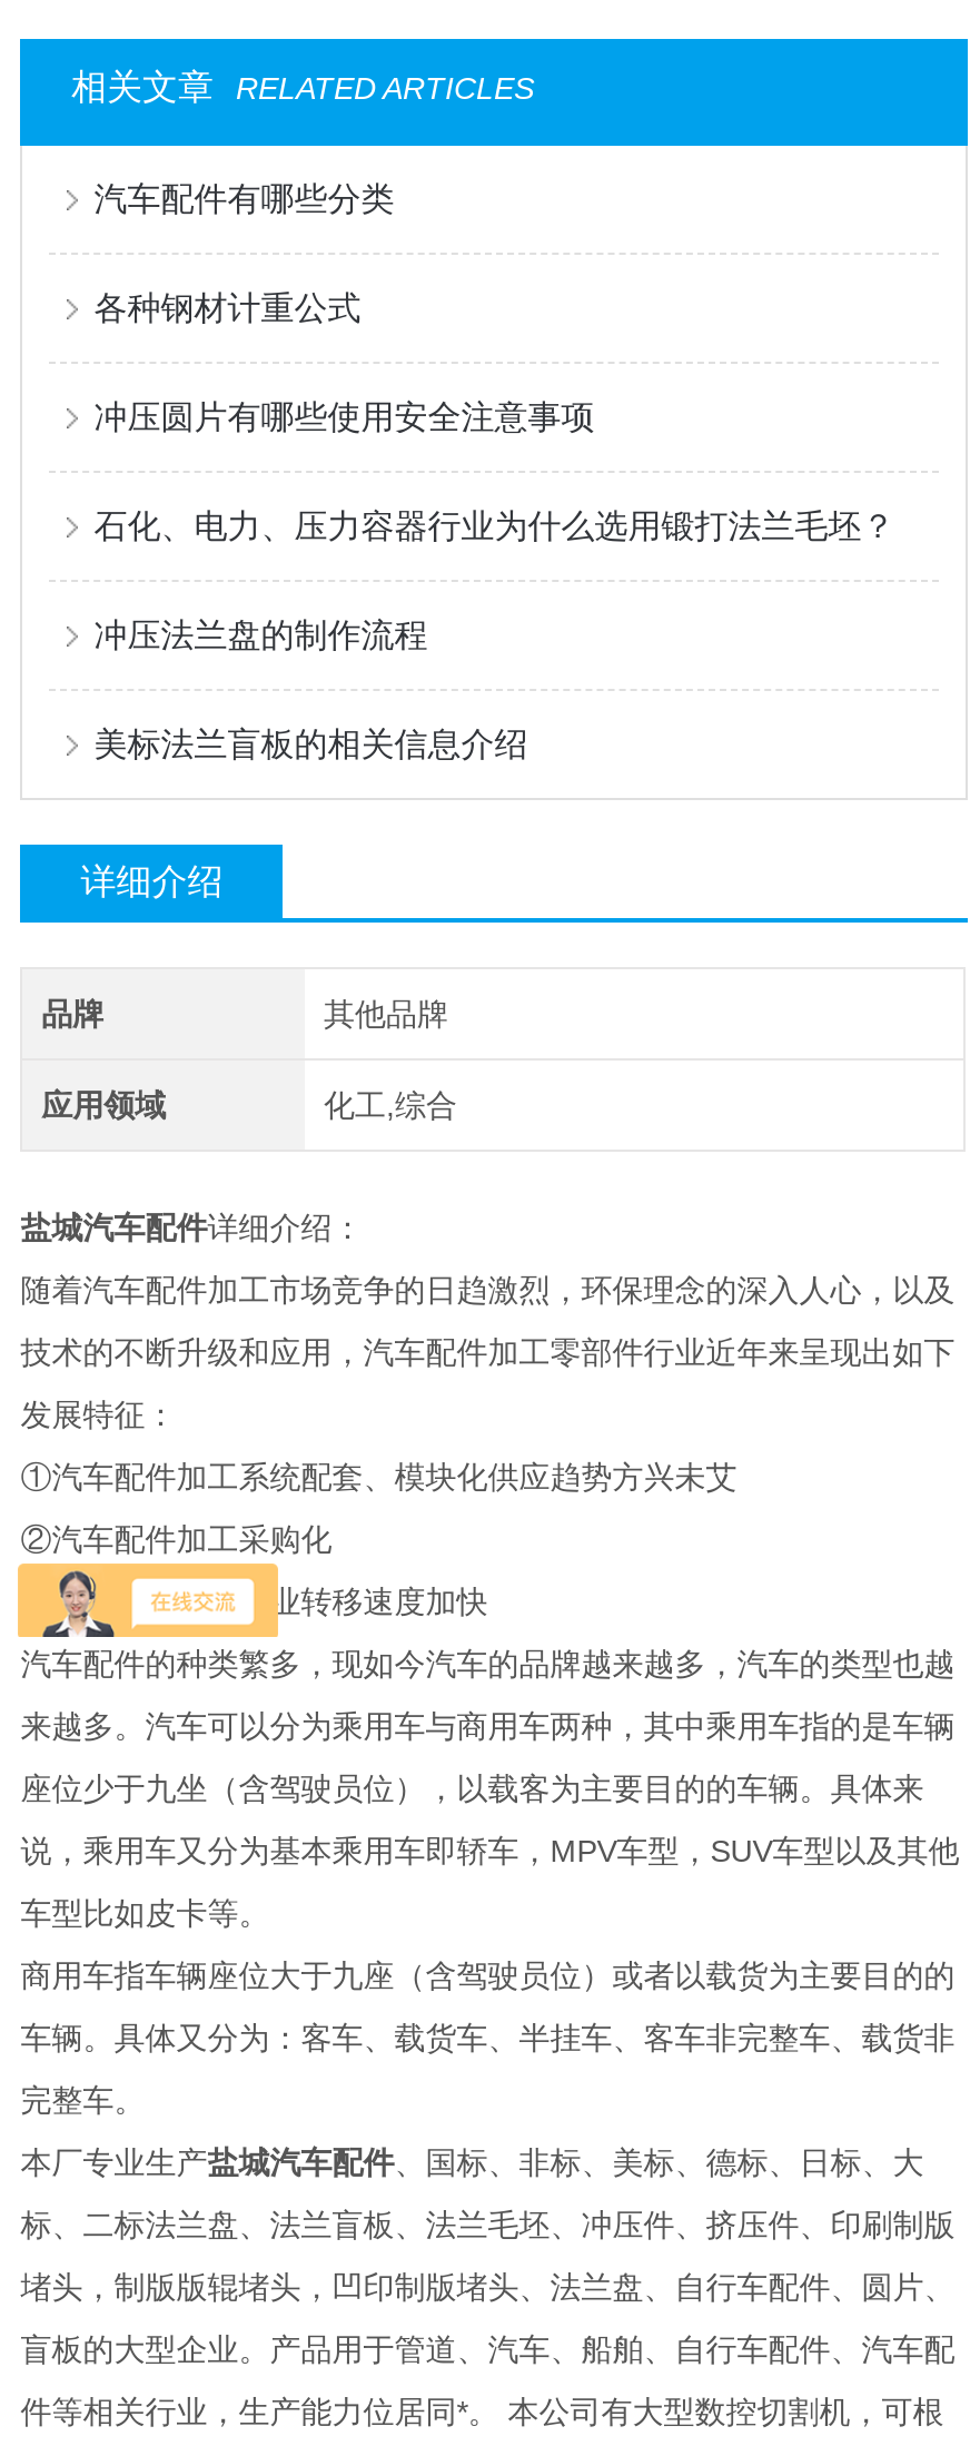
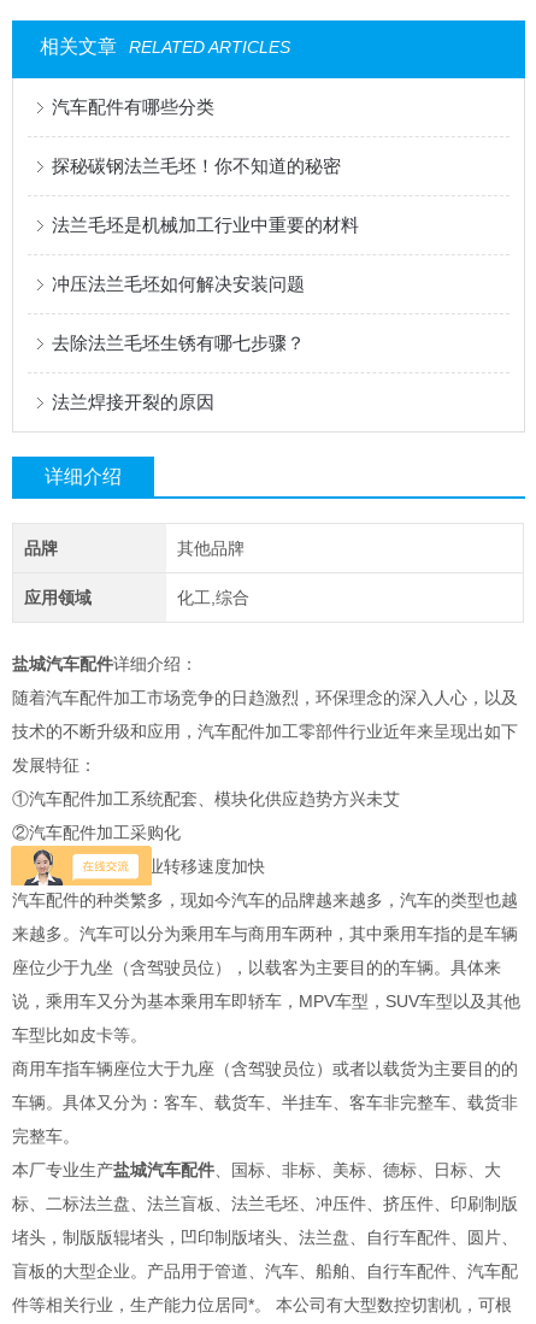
- 各种钢材计重公式
+ 探秘碳钢法兰毛坯！你不知道的秘密

- 冲压圆片有哪些使用安全注意事项
+ 法兰毛坯是机械加工行业中重要的材料

- 石化、电力、压力容器行业为什么选用锻打法兰毛坯？
+ 冲压法兰毛坯如何解决安装问题

- 冲压法兰盘的制作流程
+ 去除法兰毛坯生锈有哪七步骤？

- 美标法兰盲板的相关信息介绍
+ 法兰焊接开裂的原因
